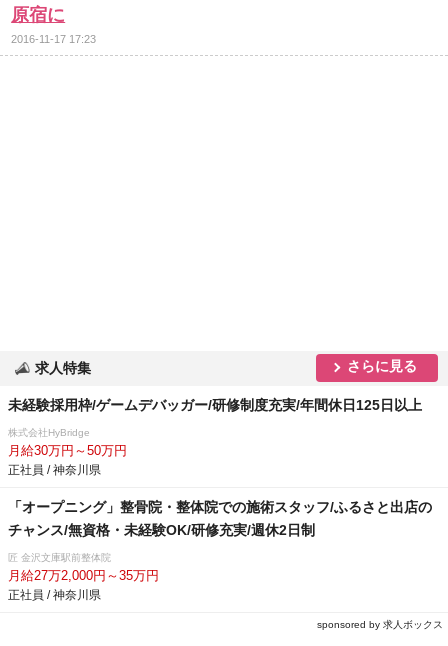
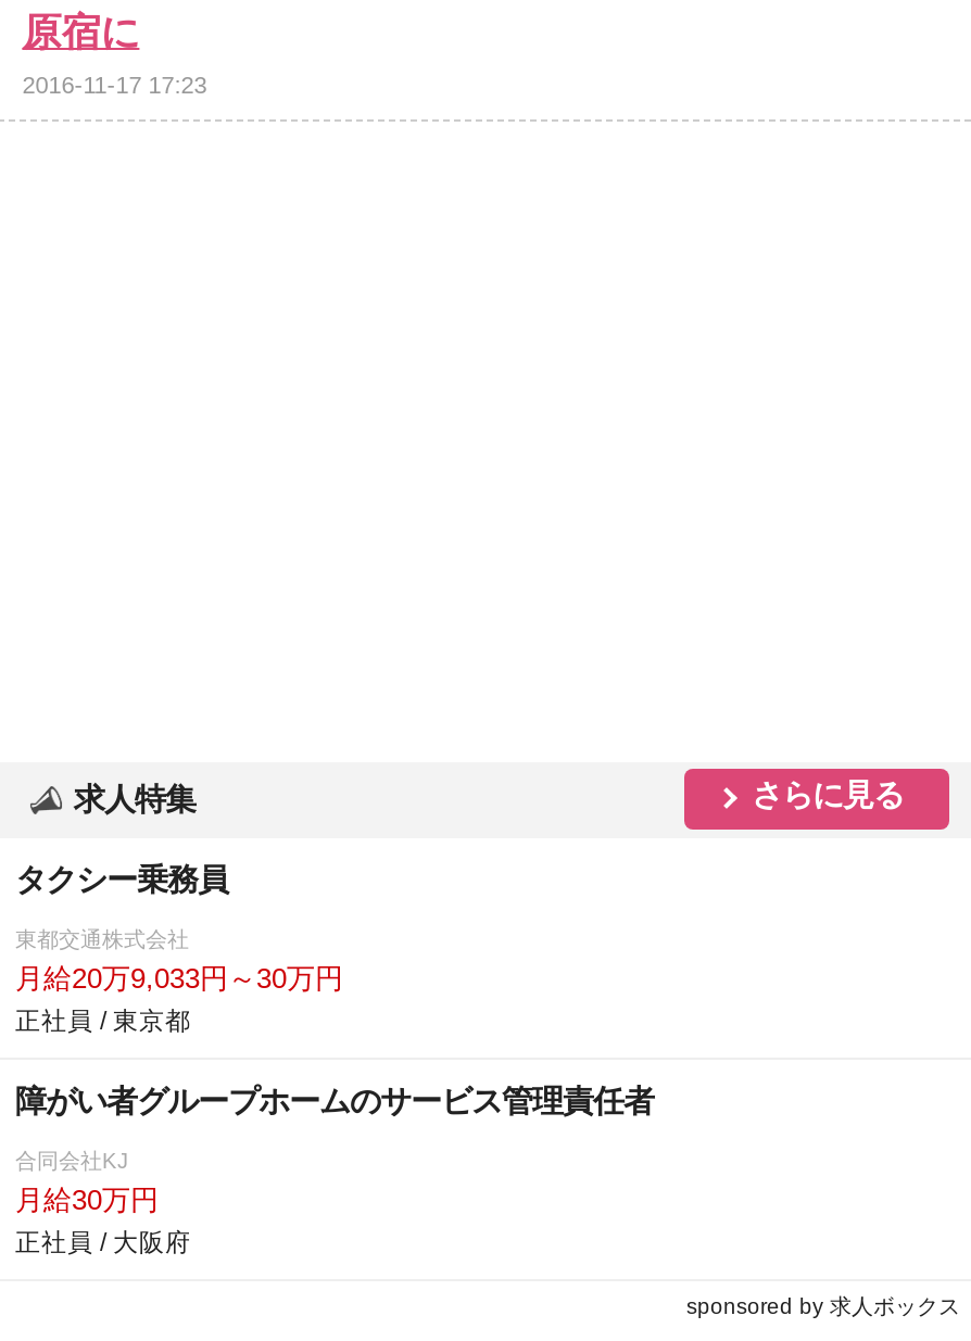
- 未経験採用枠/ゲームデバッガー/研修制度充実/年間休日125日以上
+ タクシー乗務員

- 株式会社HyBridge
- 月給30万円～50万円
- 正社員 / 神奈川県
+ 東都交通株式会社
+ 月給20万9,033円～30万円
+ 正社員 / 東京都

- 「オープニング」整骨院・整体院での施術スタッフ/ふるさと出店の
- チャンス/無資格・未経験OK/研修充実/週休2日制
+ 障がい者グループホームのサービス管理責任者

- 匠 金沢文庫駅前整体院
- 月給27万2,000円～35万円
- 正社員 / 神奈川県
+ 合同会社KJ
+ 月給30万円
+ 正社員 / 大阪府
